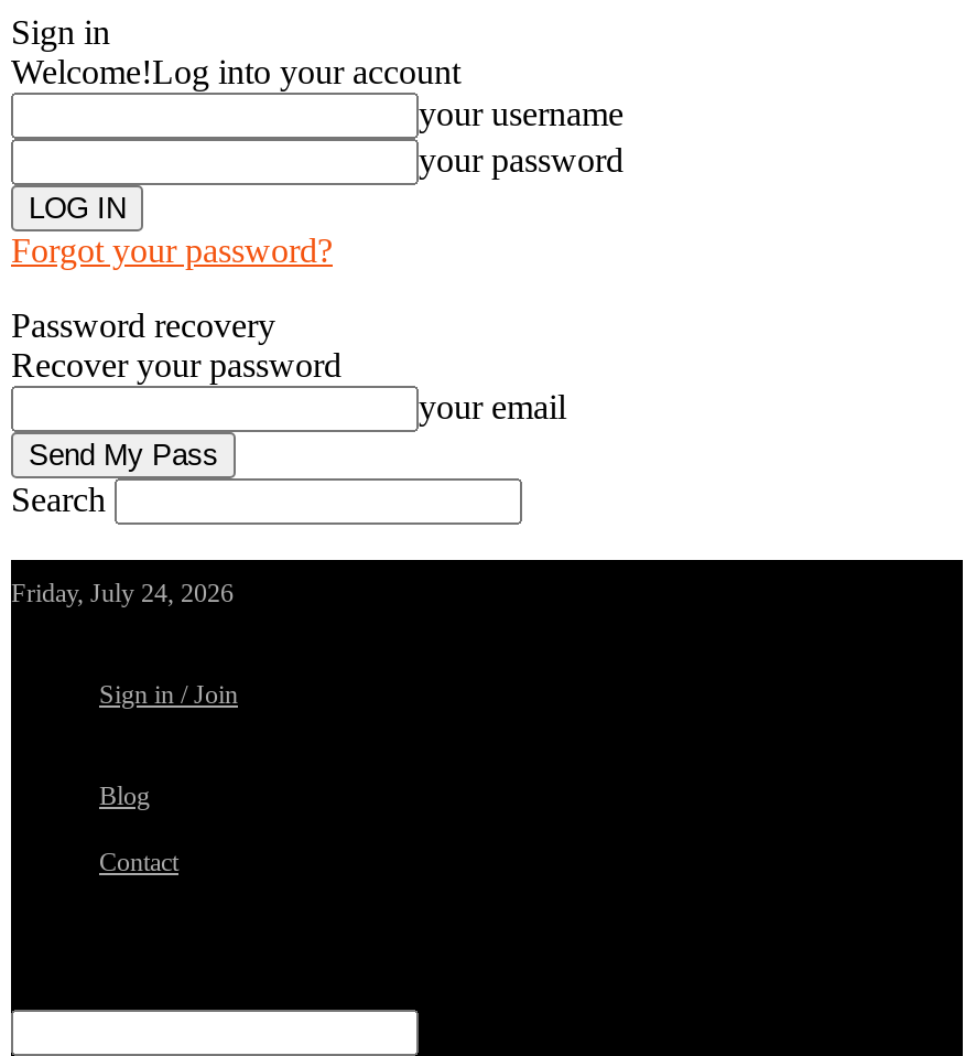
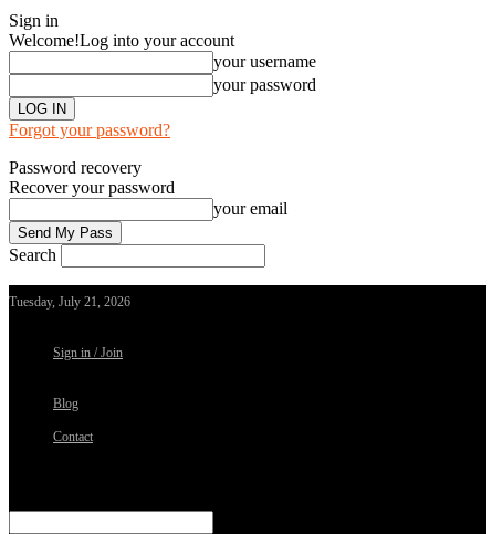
- Friday, July 24, 2026
+ Tuesday, July 21, 2026
